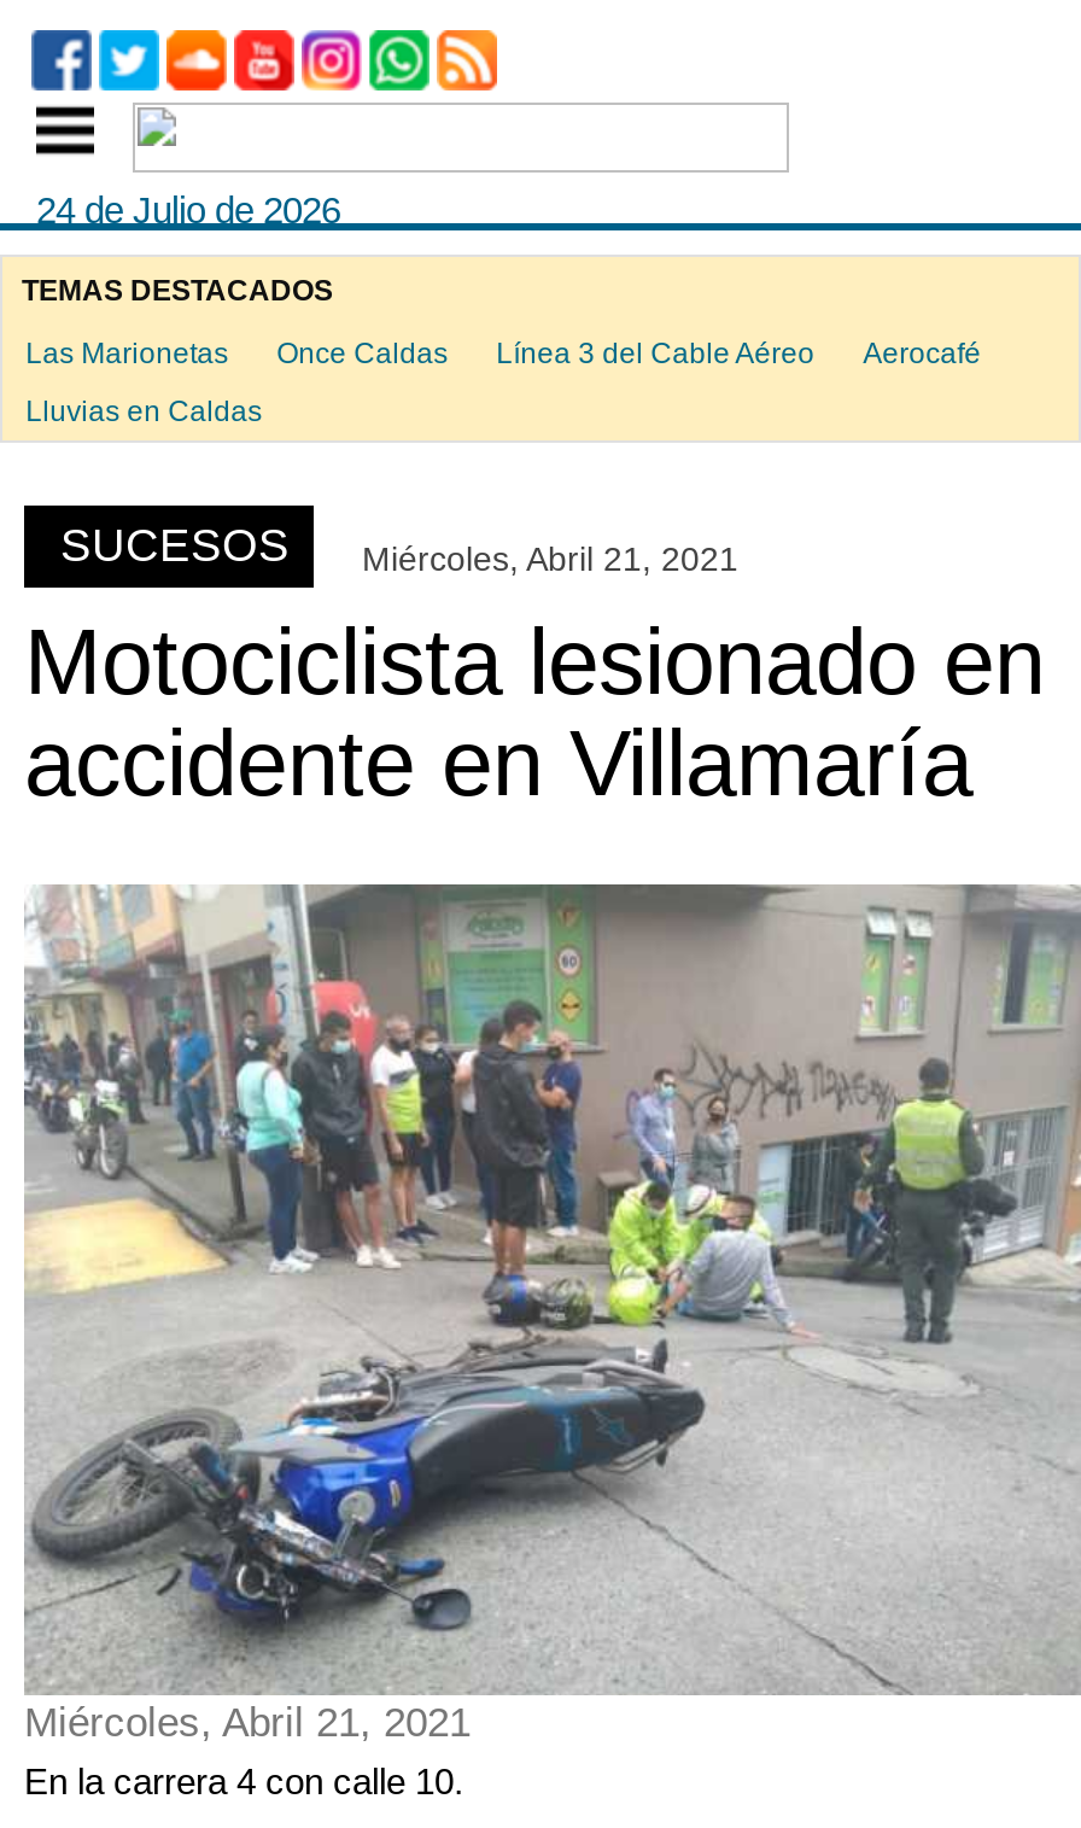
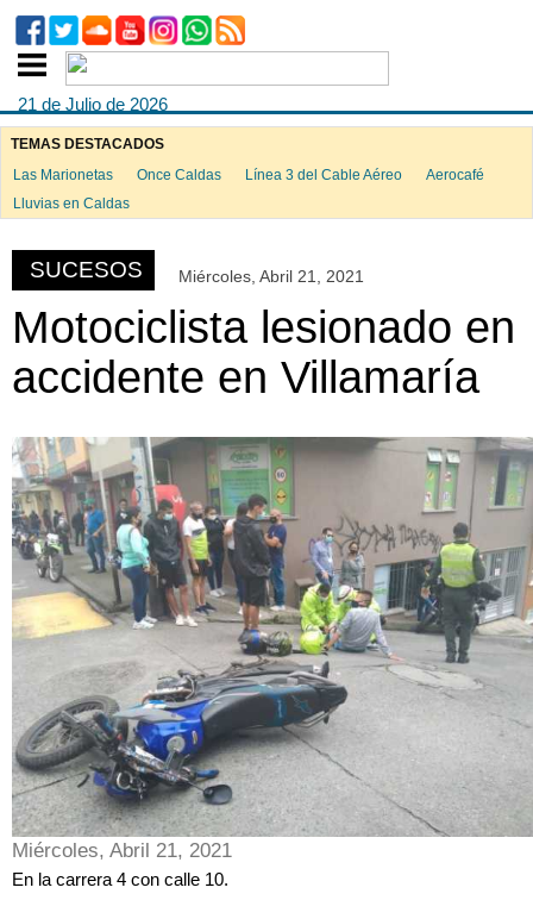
- 24 de Julio de 2026
+ 21 de Julio de 2026
